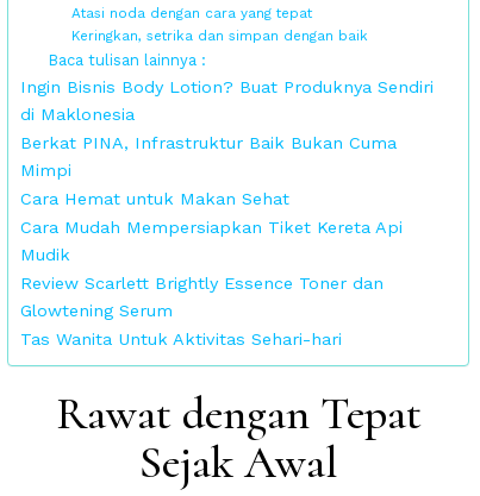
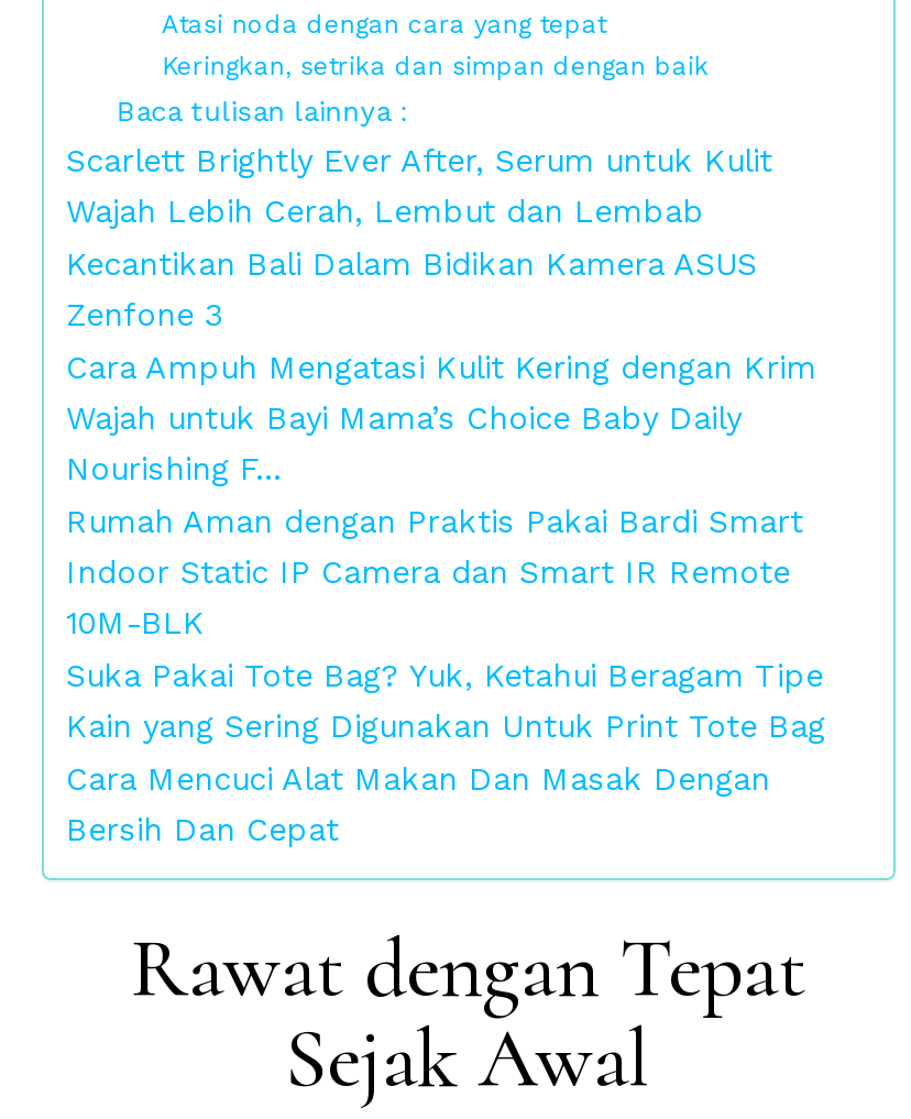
- Ingin Bisnis Body Lotion? Buat Produknya Sendiri
- di Maklonesia
- Berkat PINA, Infrastruktur Baik Bukan Cuma
- Mimpi
- Cara Hemat untuk Makan Sehat
- Cara Mudah Mempersiapkan Tiket Kereta Api
- Mudik
- Review Scarlett Brightly Essence Toner dan
- Glowtening Serum
- Tas Wanita Untuk Aktivitas Sehari-hari
+ Scarlett Brightly Ever After, Serum untuk Kulit
+ Wajah Lebih Cerah, Lembut dan Lembab
+ Kecantikan Bali Dalam Bidikan Kamera ASUS
+ Zenfone 3
+ Cara Ampuh Mengatasi Kulit Kering dengan Krim
+ Wajah untuk Bayi Mama’s Choice Baby Daily
+ Nourishing F…
+ Rumah Aman dengan Praktis Pakai Bardi Smart
+ Indoor Static IP Camera dan Smart IR Remote
+ 10M-BLK
+ Suka Pakai Tote Bag? Yuk, Ketahui Beragam Tipe
+ Kain yang Sering Digunakan Untuk Print Tote Bag
+ Cara Mencuci Alat Makan Dan Masak Dengan
+ Bersih Dan Cepat
